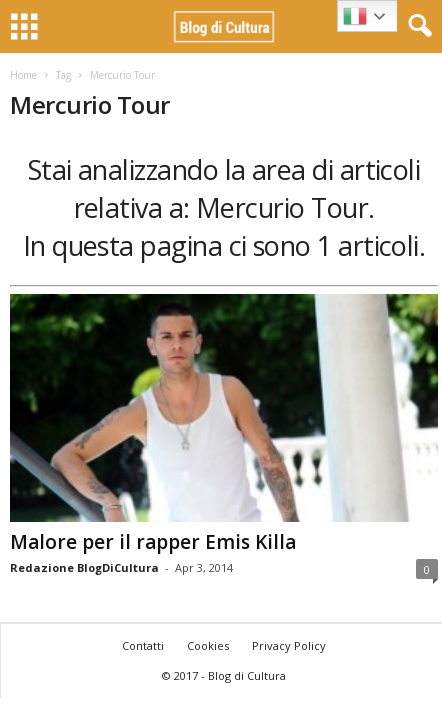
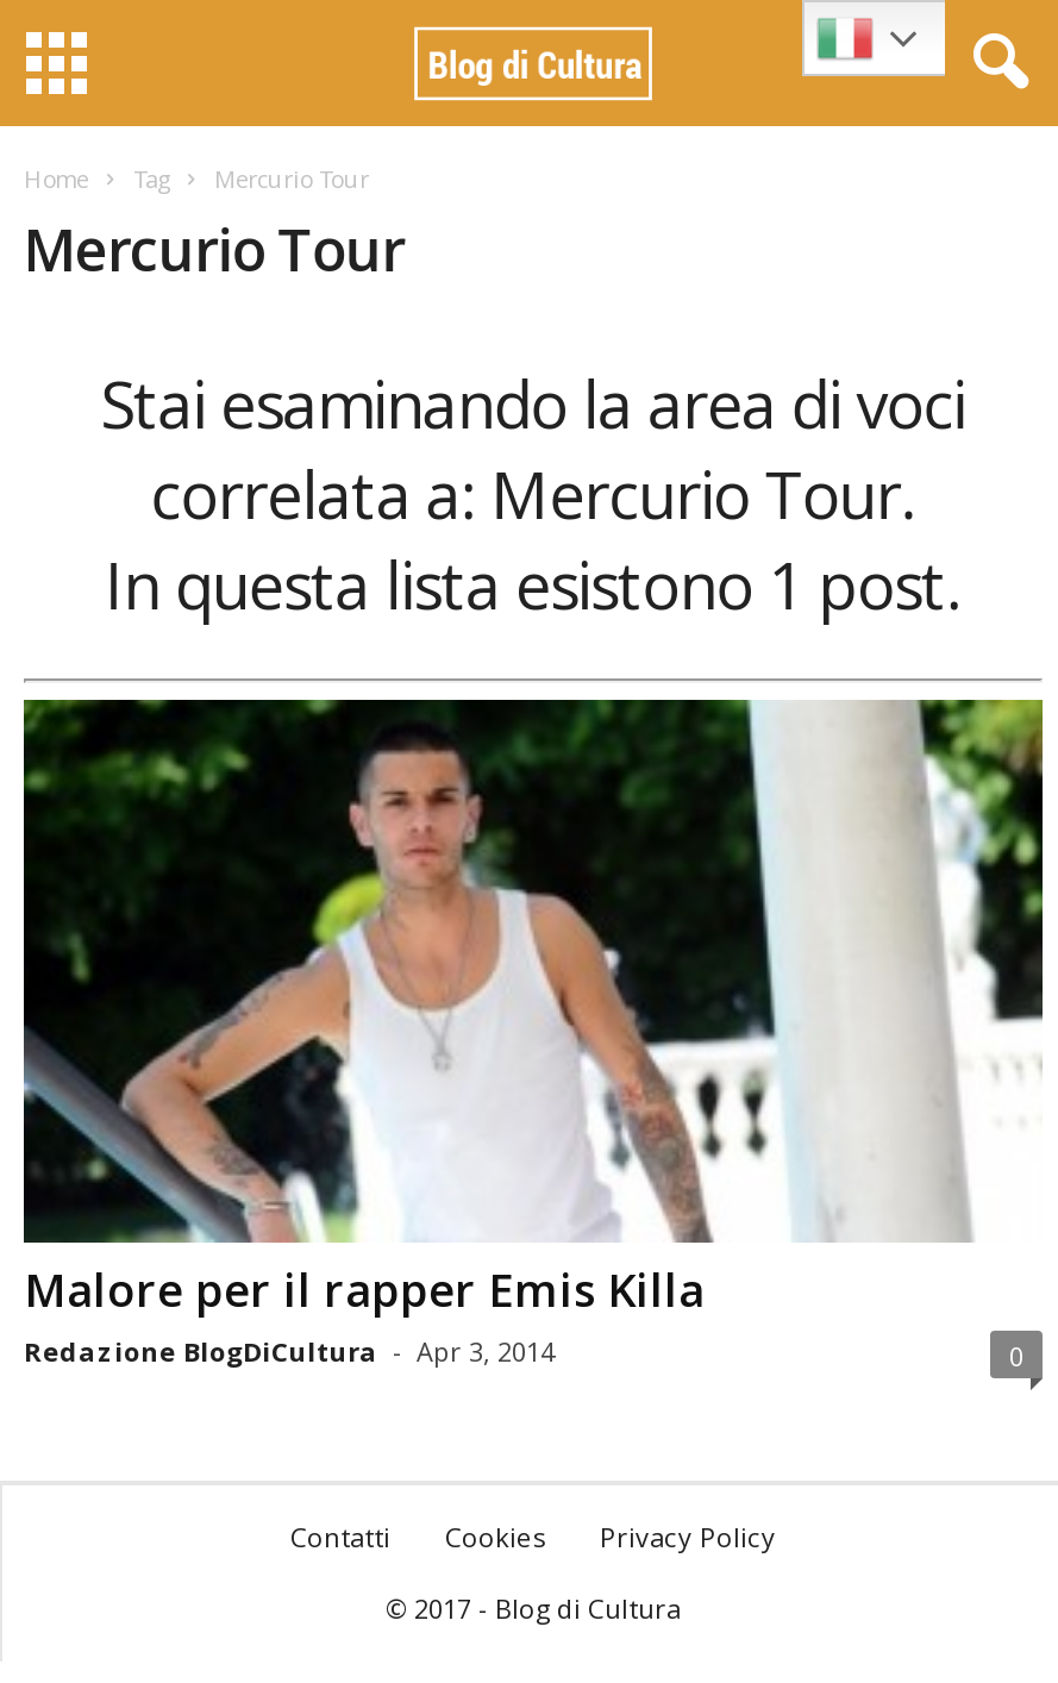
- Stai analizzando la area di articoli
- relativa a: Mercurio Tour.
- In questa pagina ci sono 1 articoli.
+ Stai esaminando la area di voci
+ correlata a: Mercurio Tour.
+ In questa lista esistono 1 post.
